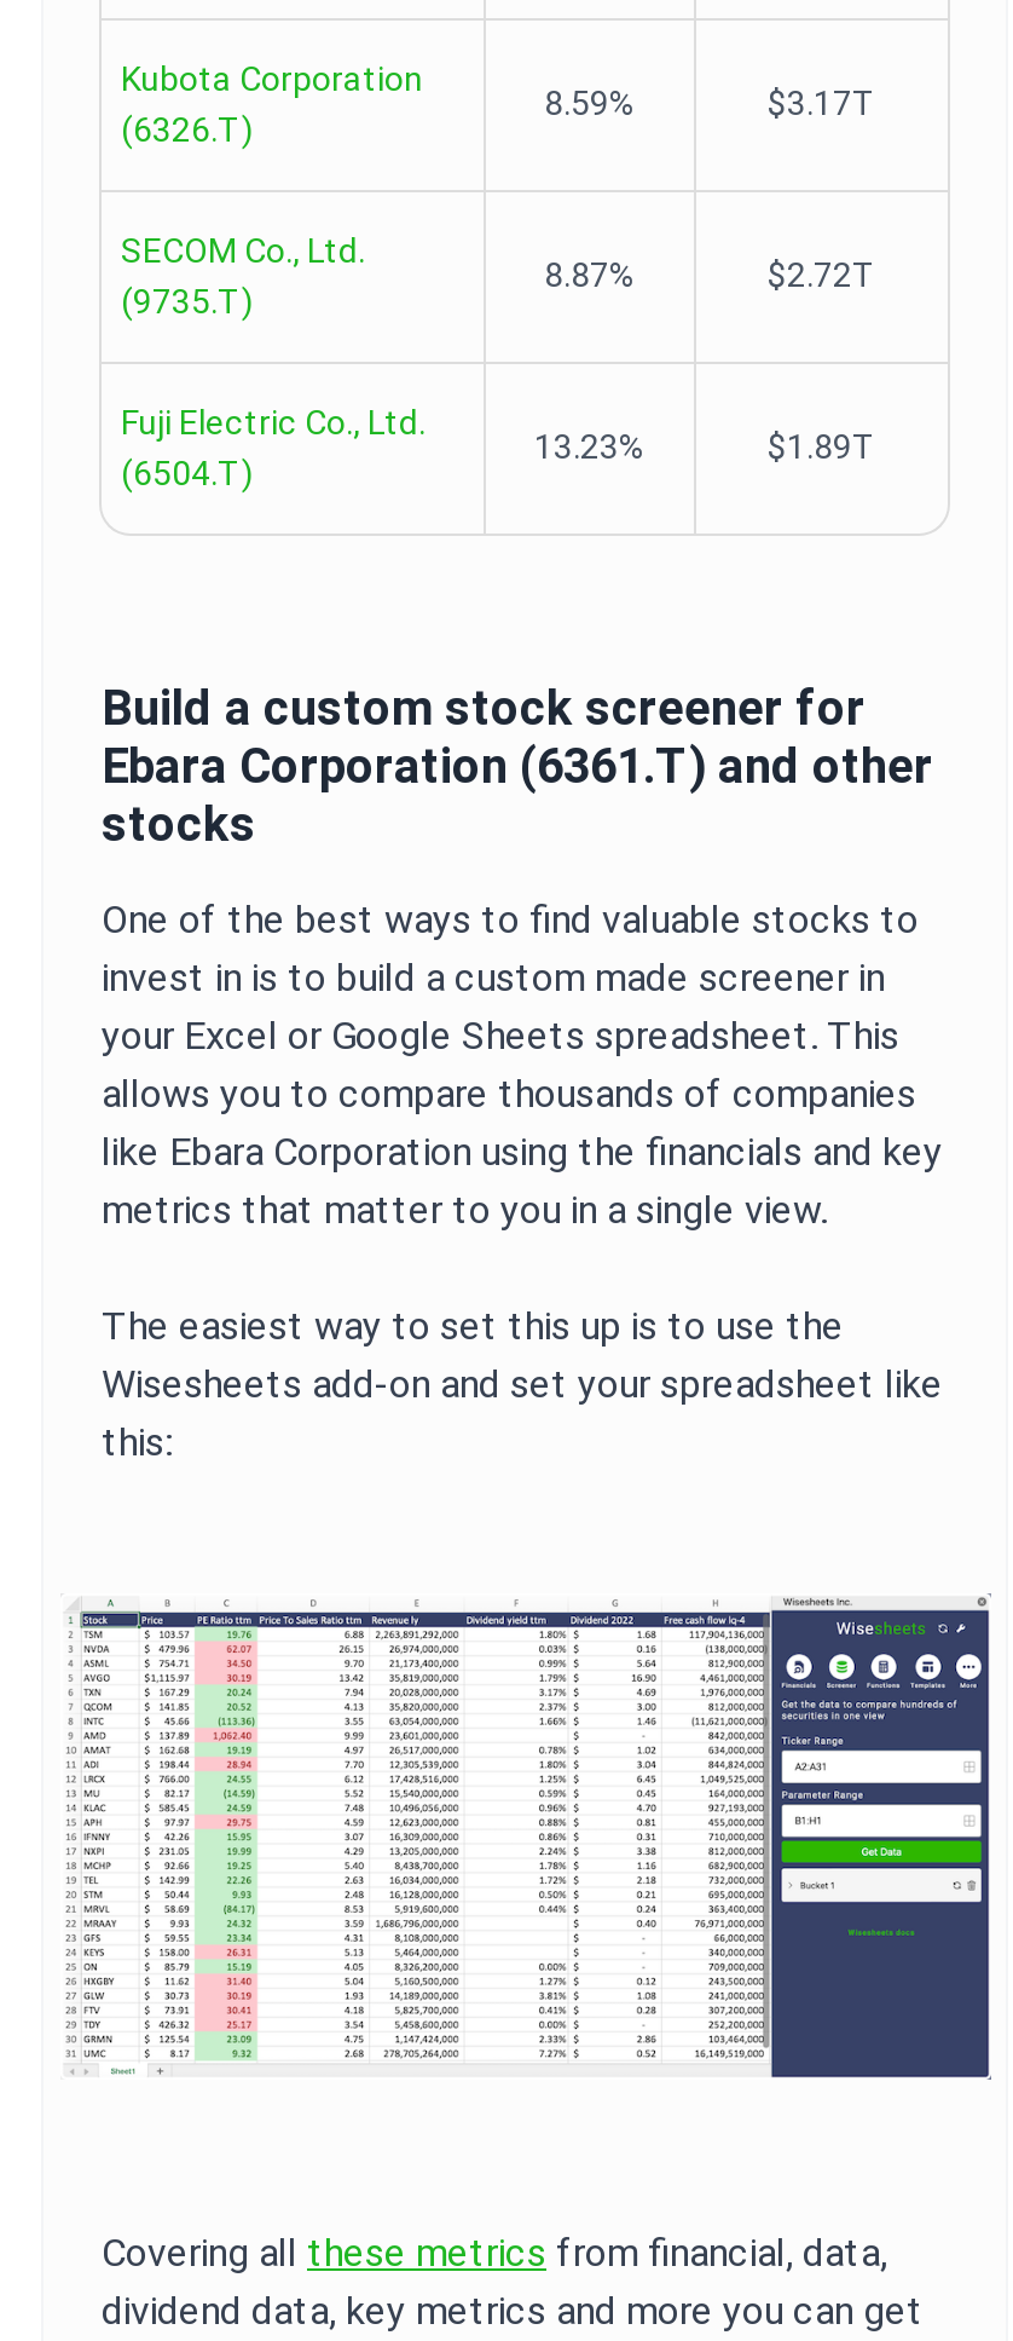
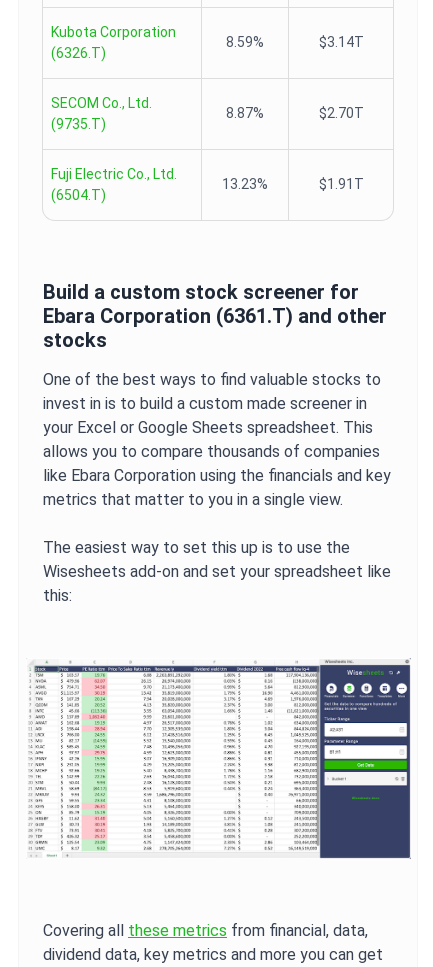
- $3.17T
+ $3.14T

- $2.72T
+ $2.70T

- $1.89T
+ $1.91T
